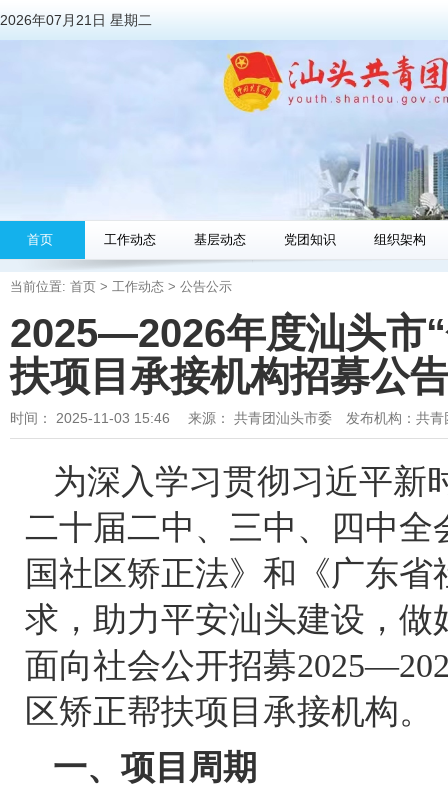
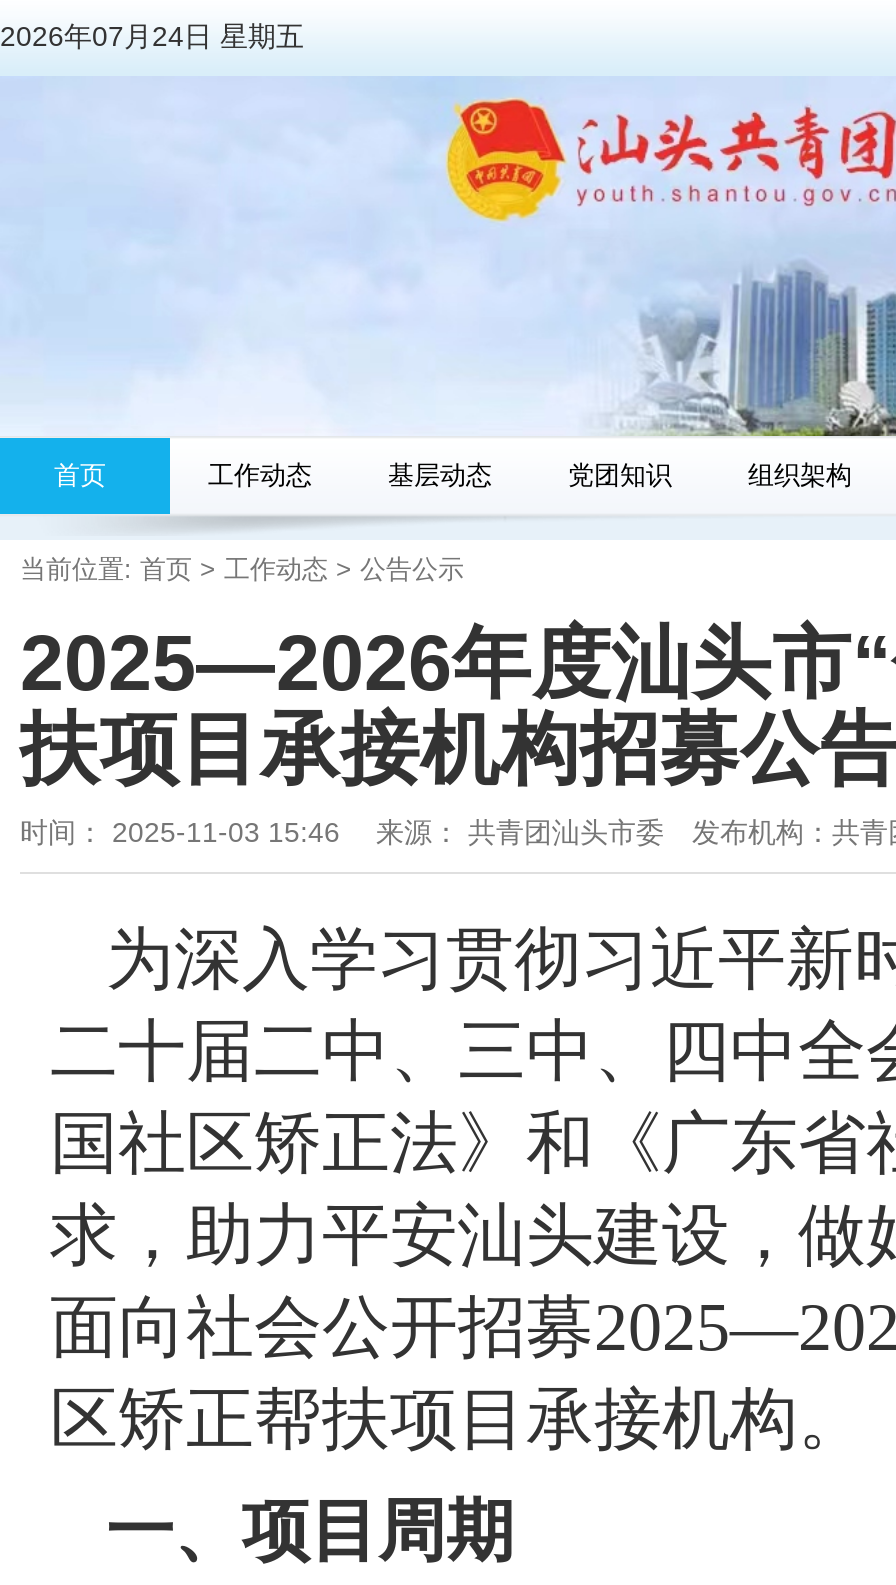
- 2026年07月21日 星期二
+ 2026年07月24日 星期五
